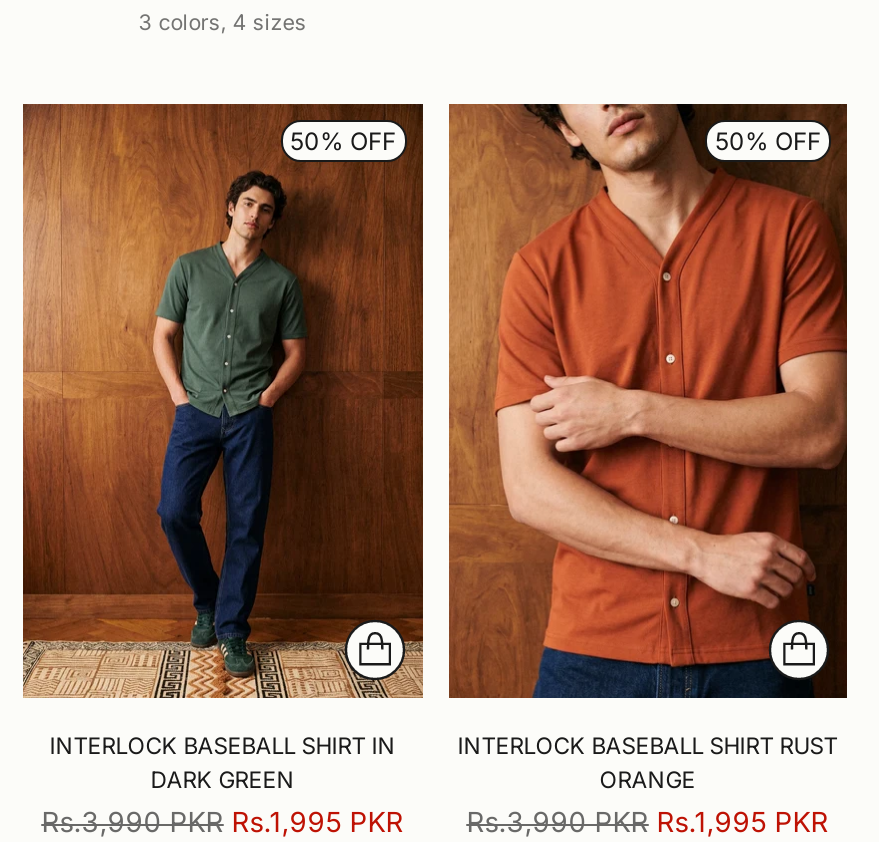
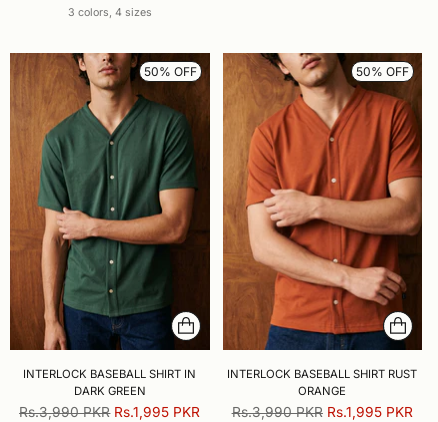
- [image]
+ [image]
